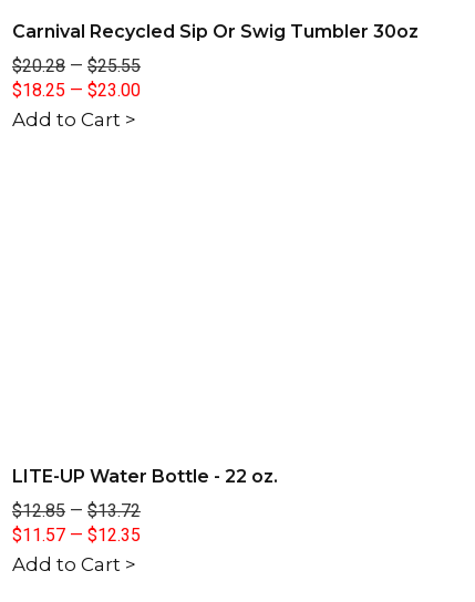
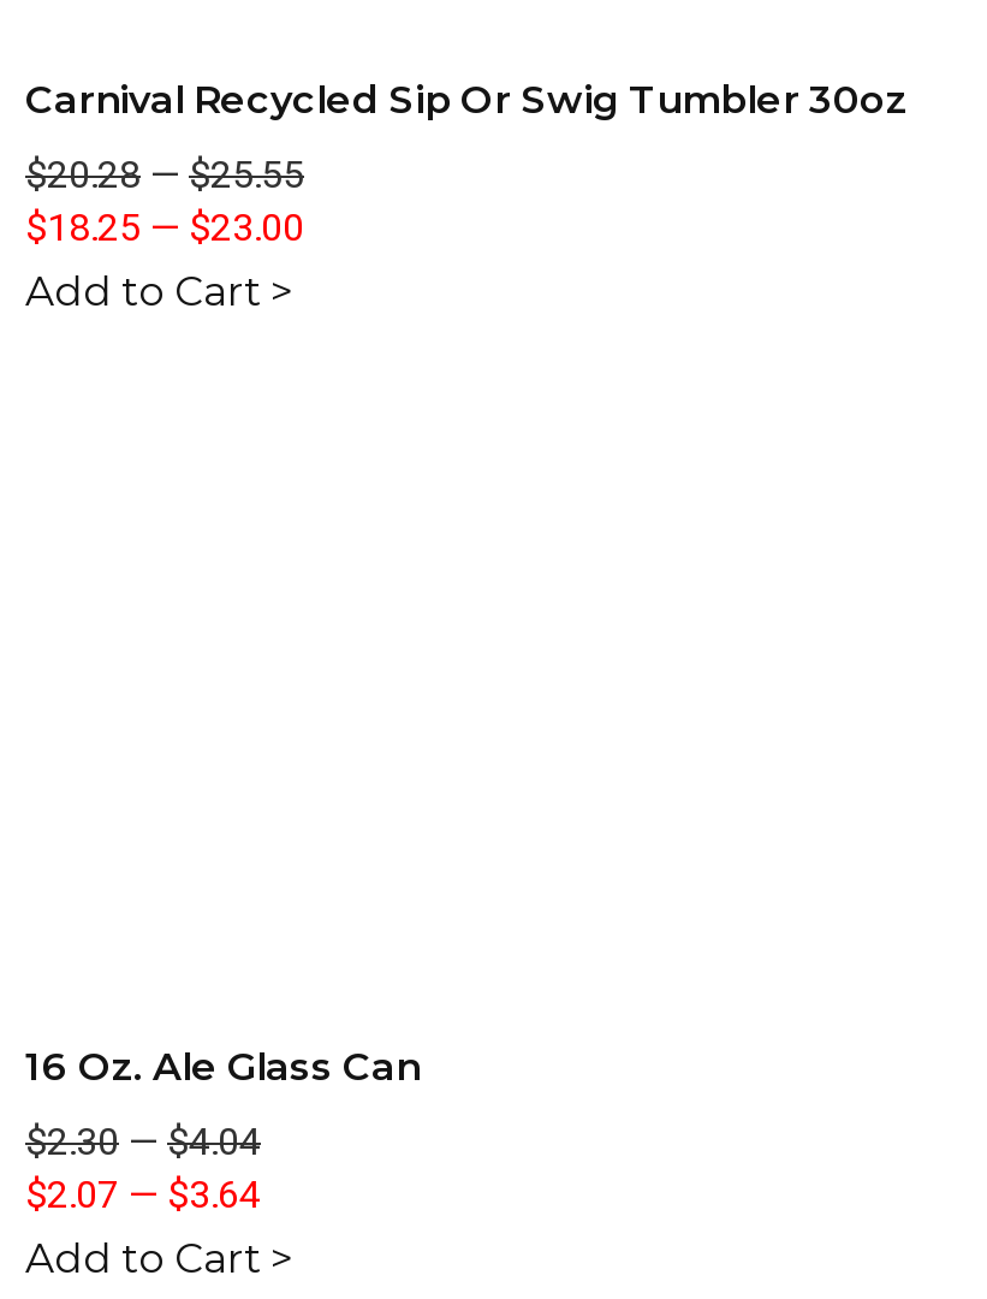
- LITE-UP Water Bottle - 22 oz.
+ 16 Oz. Ale Glass Can

- $12.85 — $13.72
- $11.57 — $12.35
+ $2.30 — $4.04
+ $2.07 — $3.64
